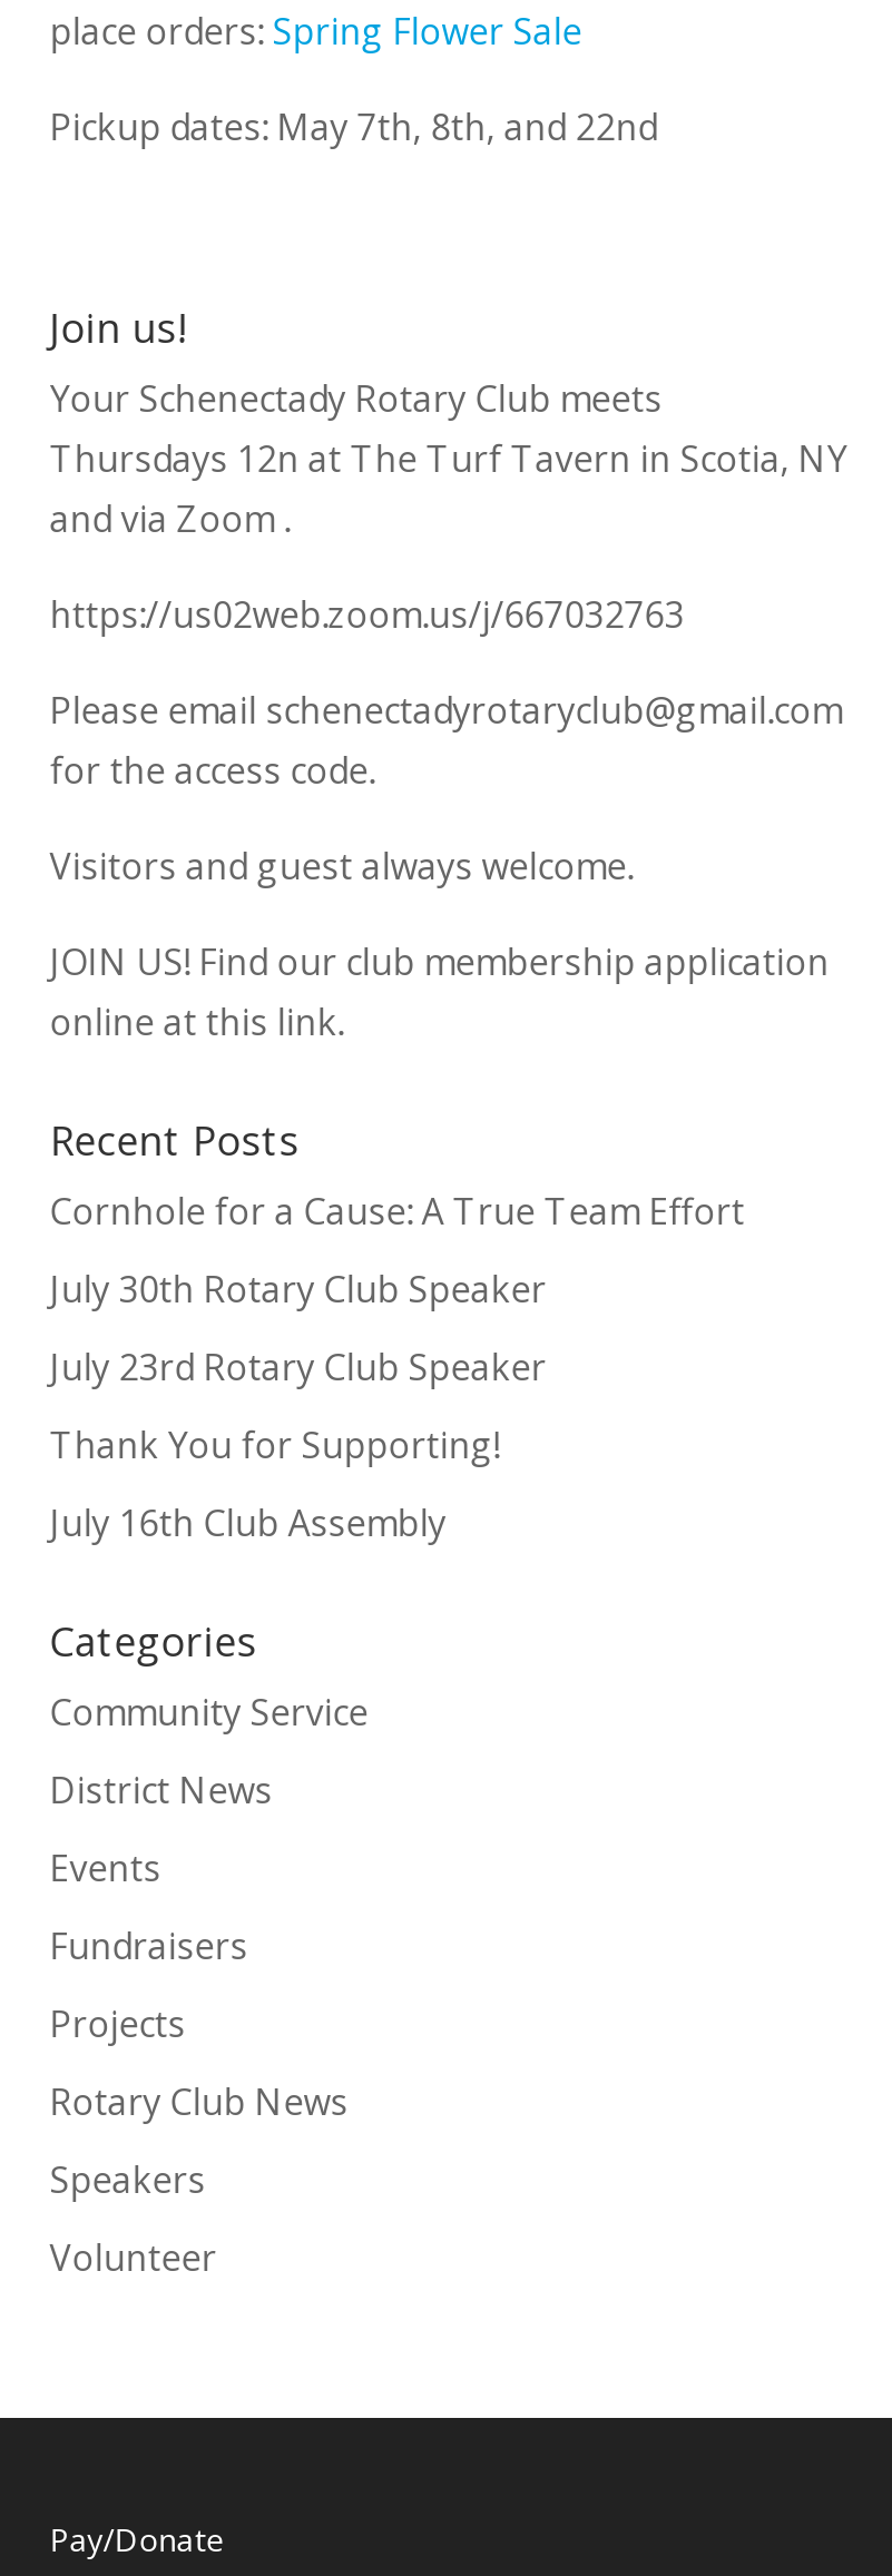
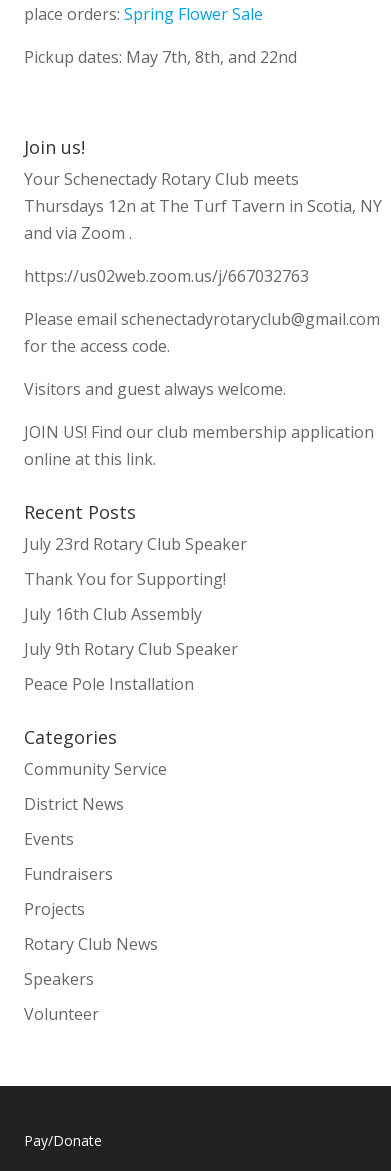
- Cornhole for a Cause: A True Team Effort
- July 30th Rotary Club Speaker

moved up: July 23rd Rotary Club Speaker | Thank You for Supporting! | July 16th Club Assembly

+ July 9th Rotary Club Speaker
+ Peace Pole Installation
